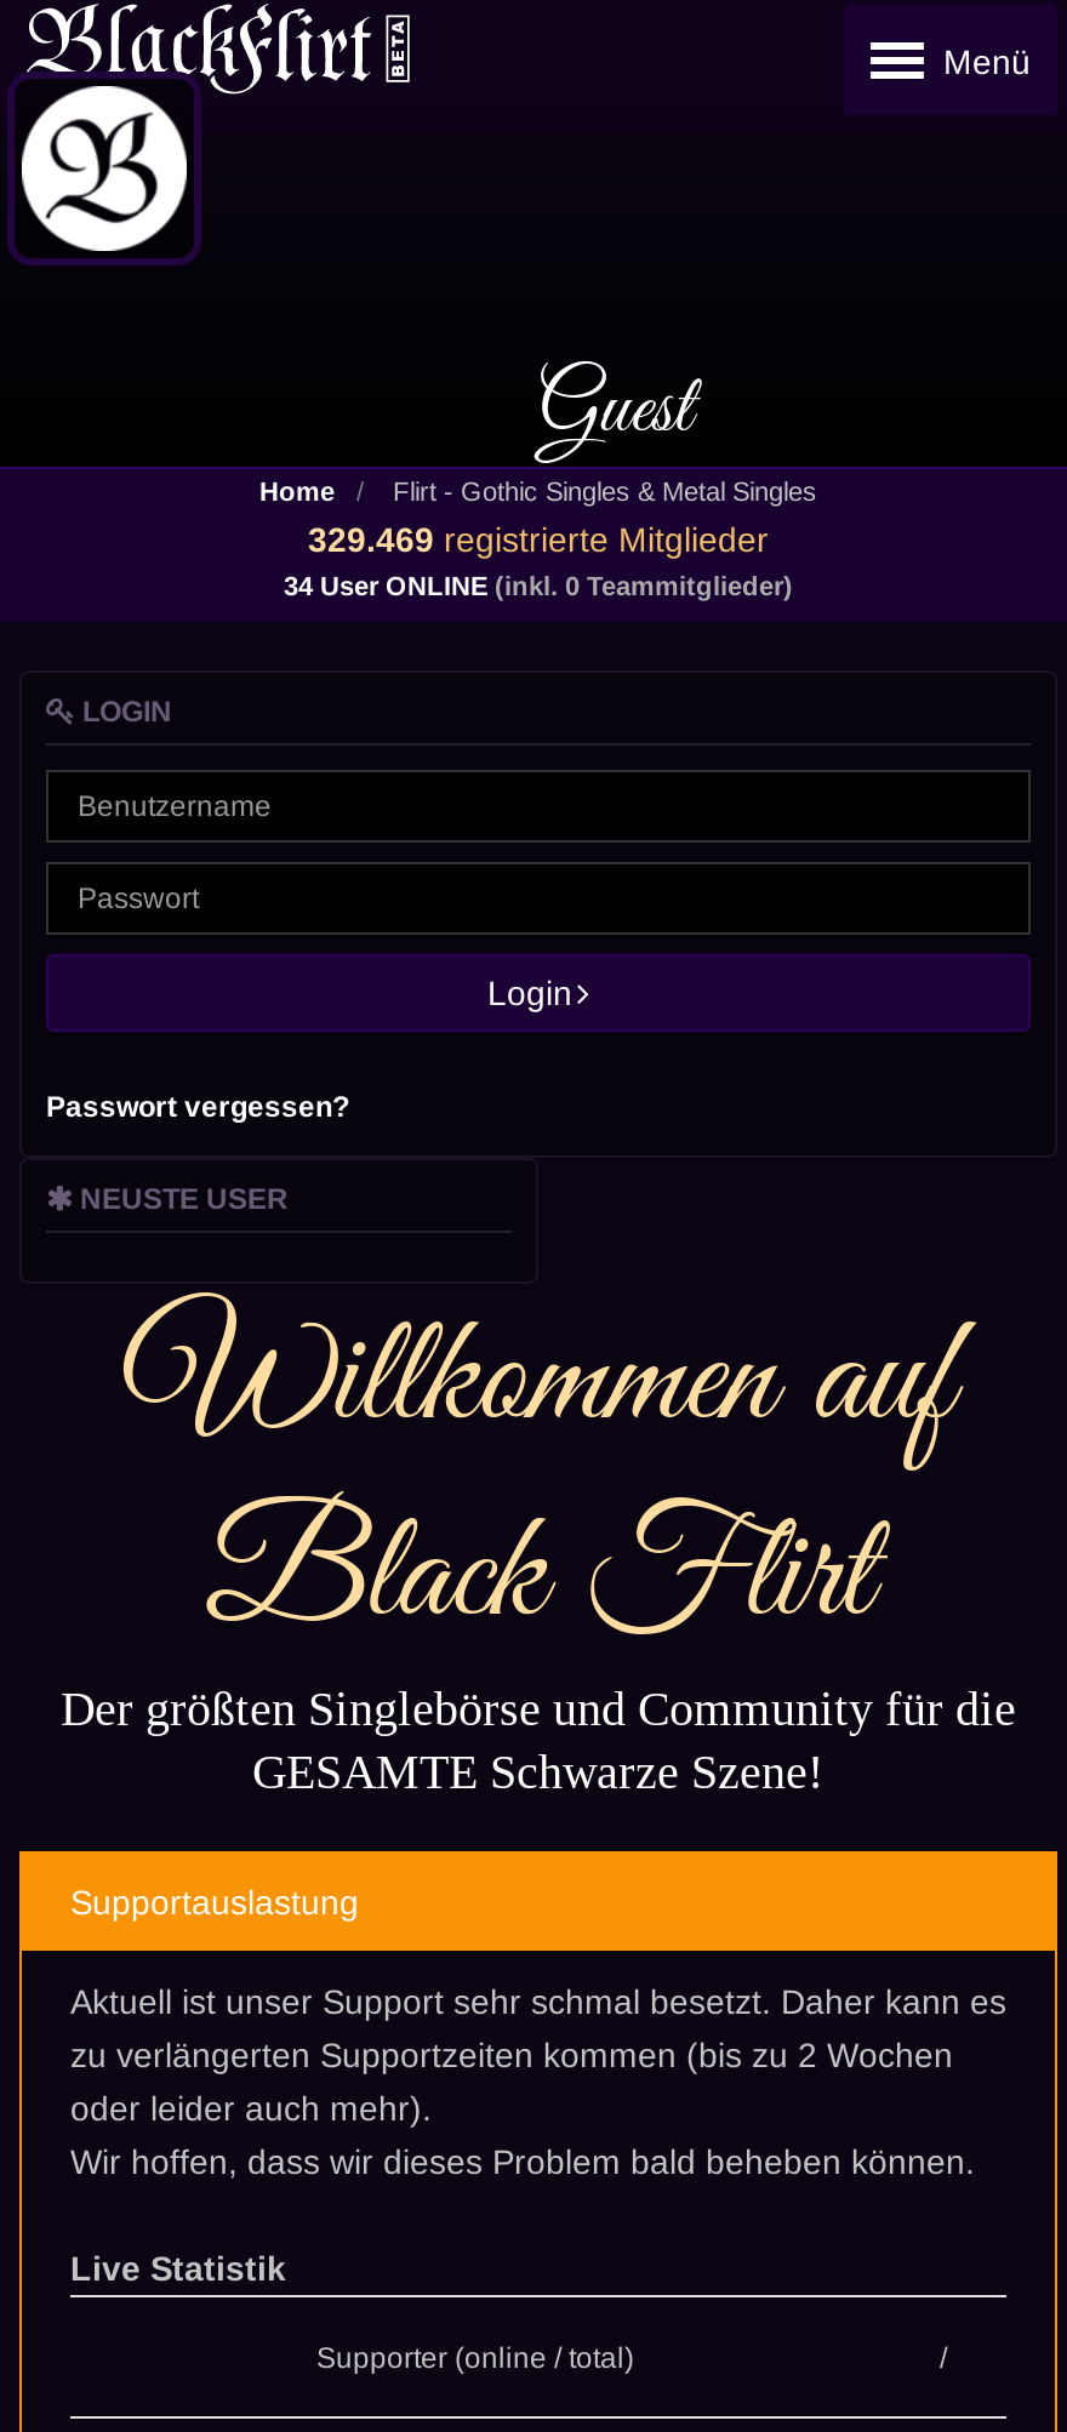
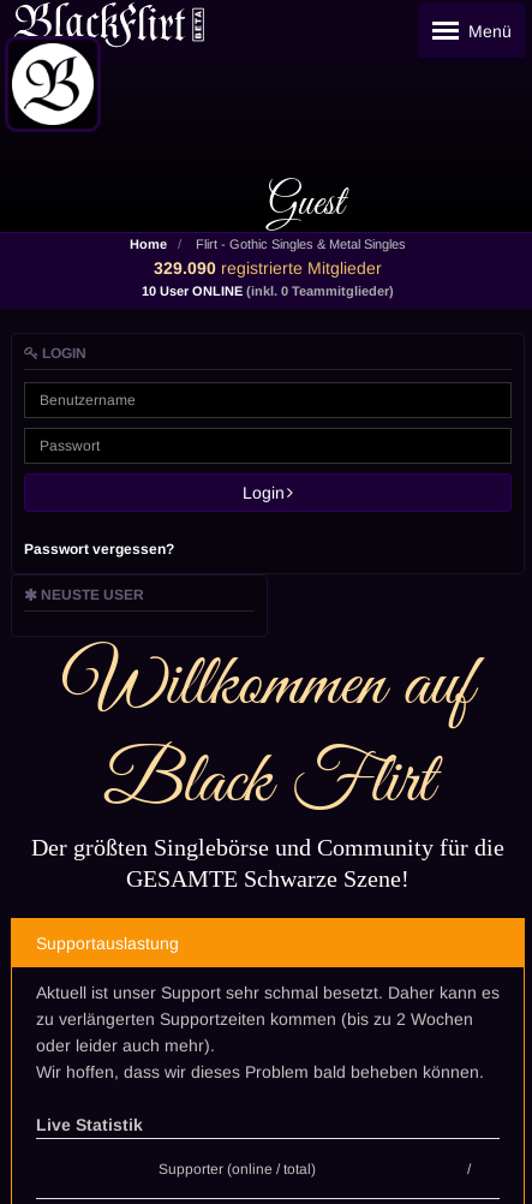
- 329.469 registrierte Mitglieder
+ 329.090 registrierte Mitglieder

- 34 User ONLINE (inkl. 0 Teammitglieder)
+ 10 User ONLINE (inkl. 0 Teammitglieder)
